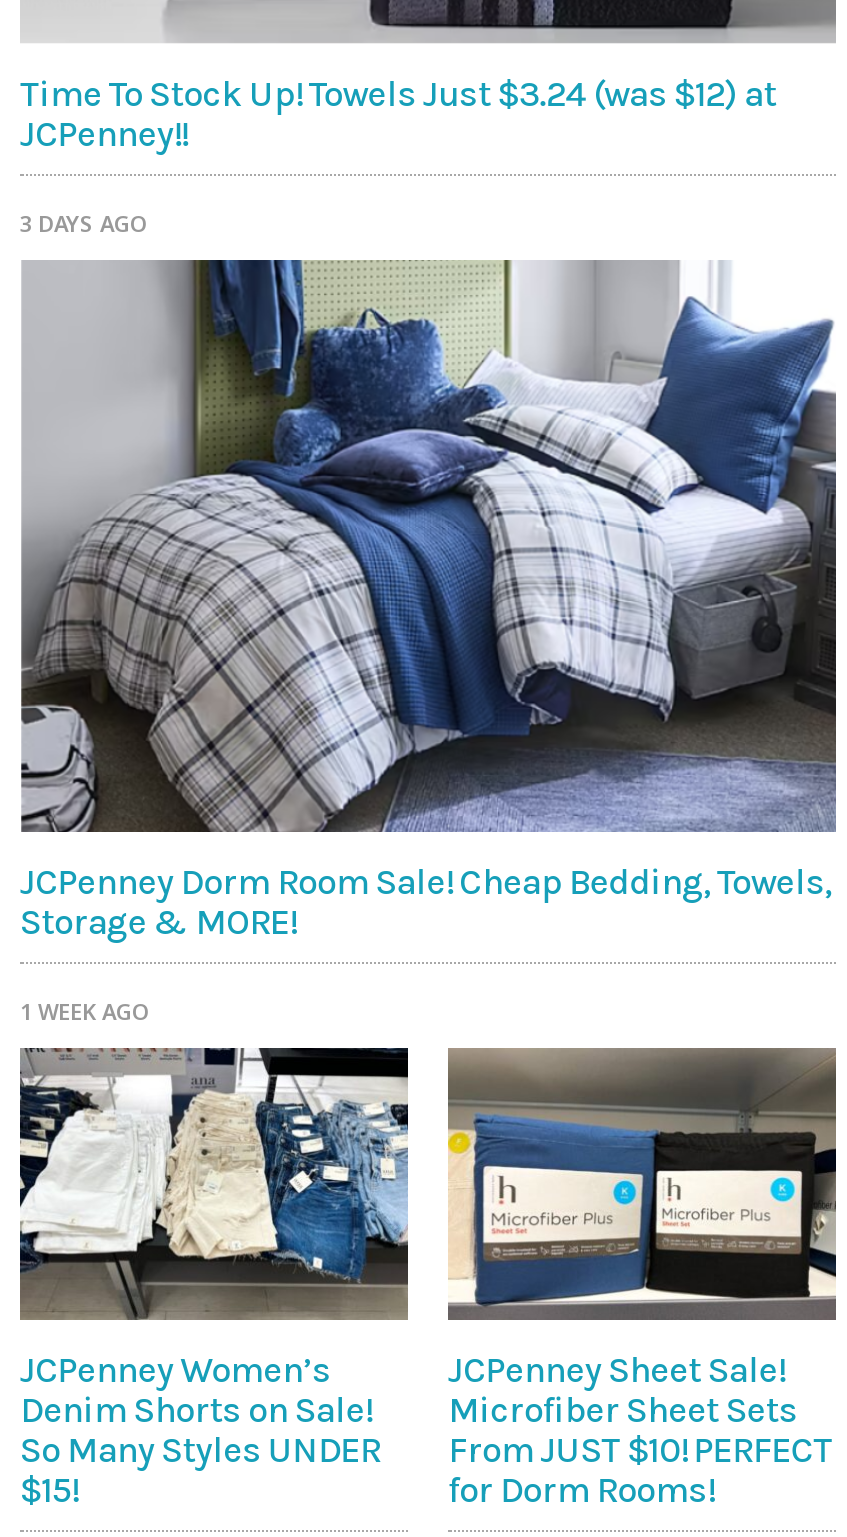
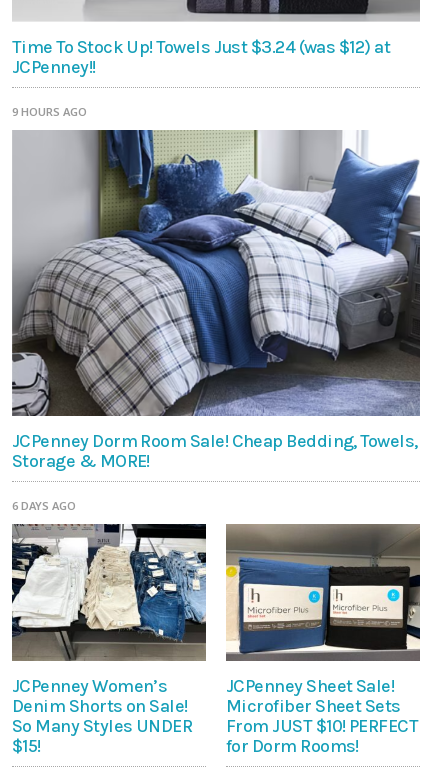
- 3 DAYS AGO
+ 9 HOURS AGO

- 1 WEEK AGO
+ 6 DAYS AGO
